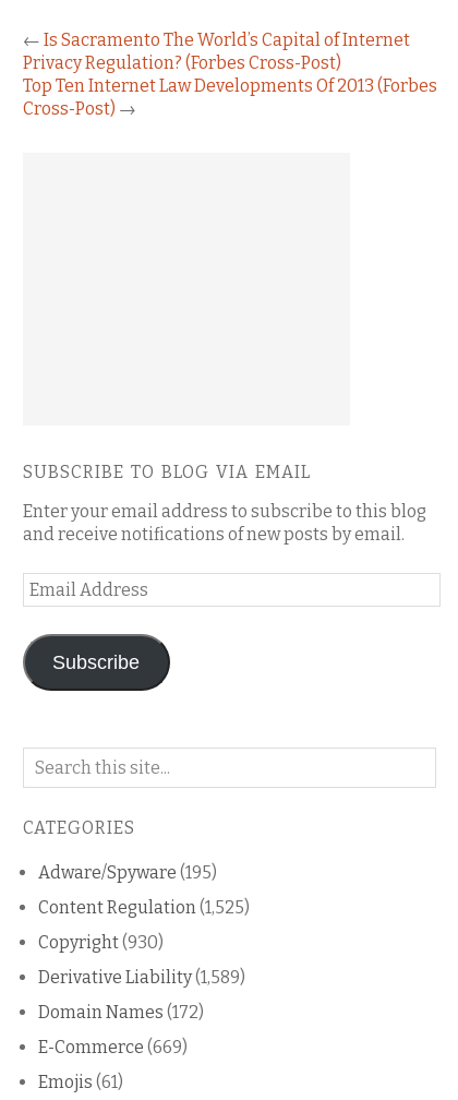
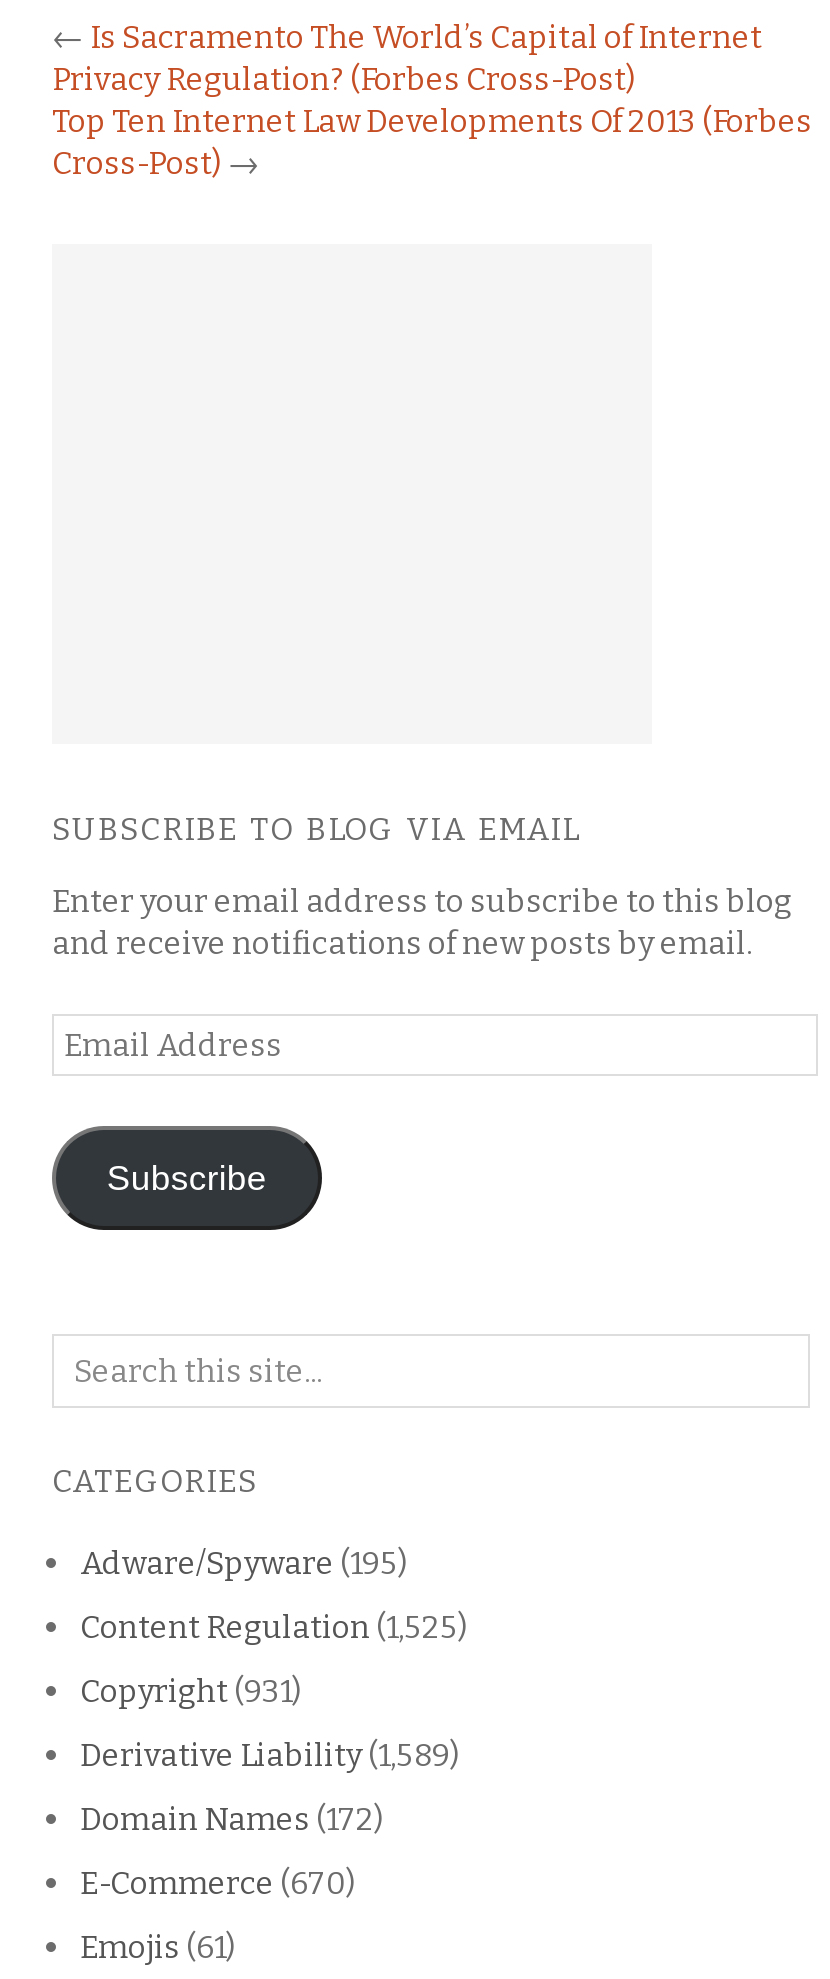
- Copyright (930)
+ Copyright (931)

- E-Commerce (669)
+ E-Commerce (670)
